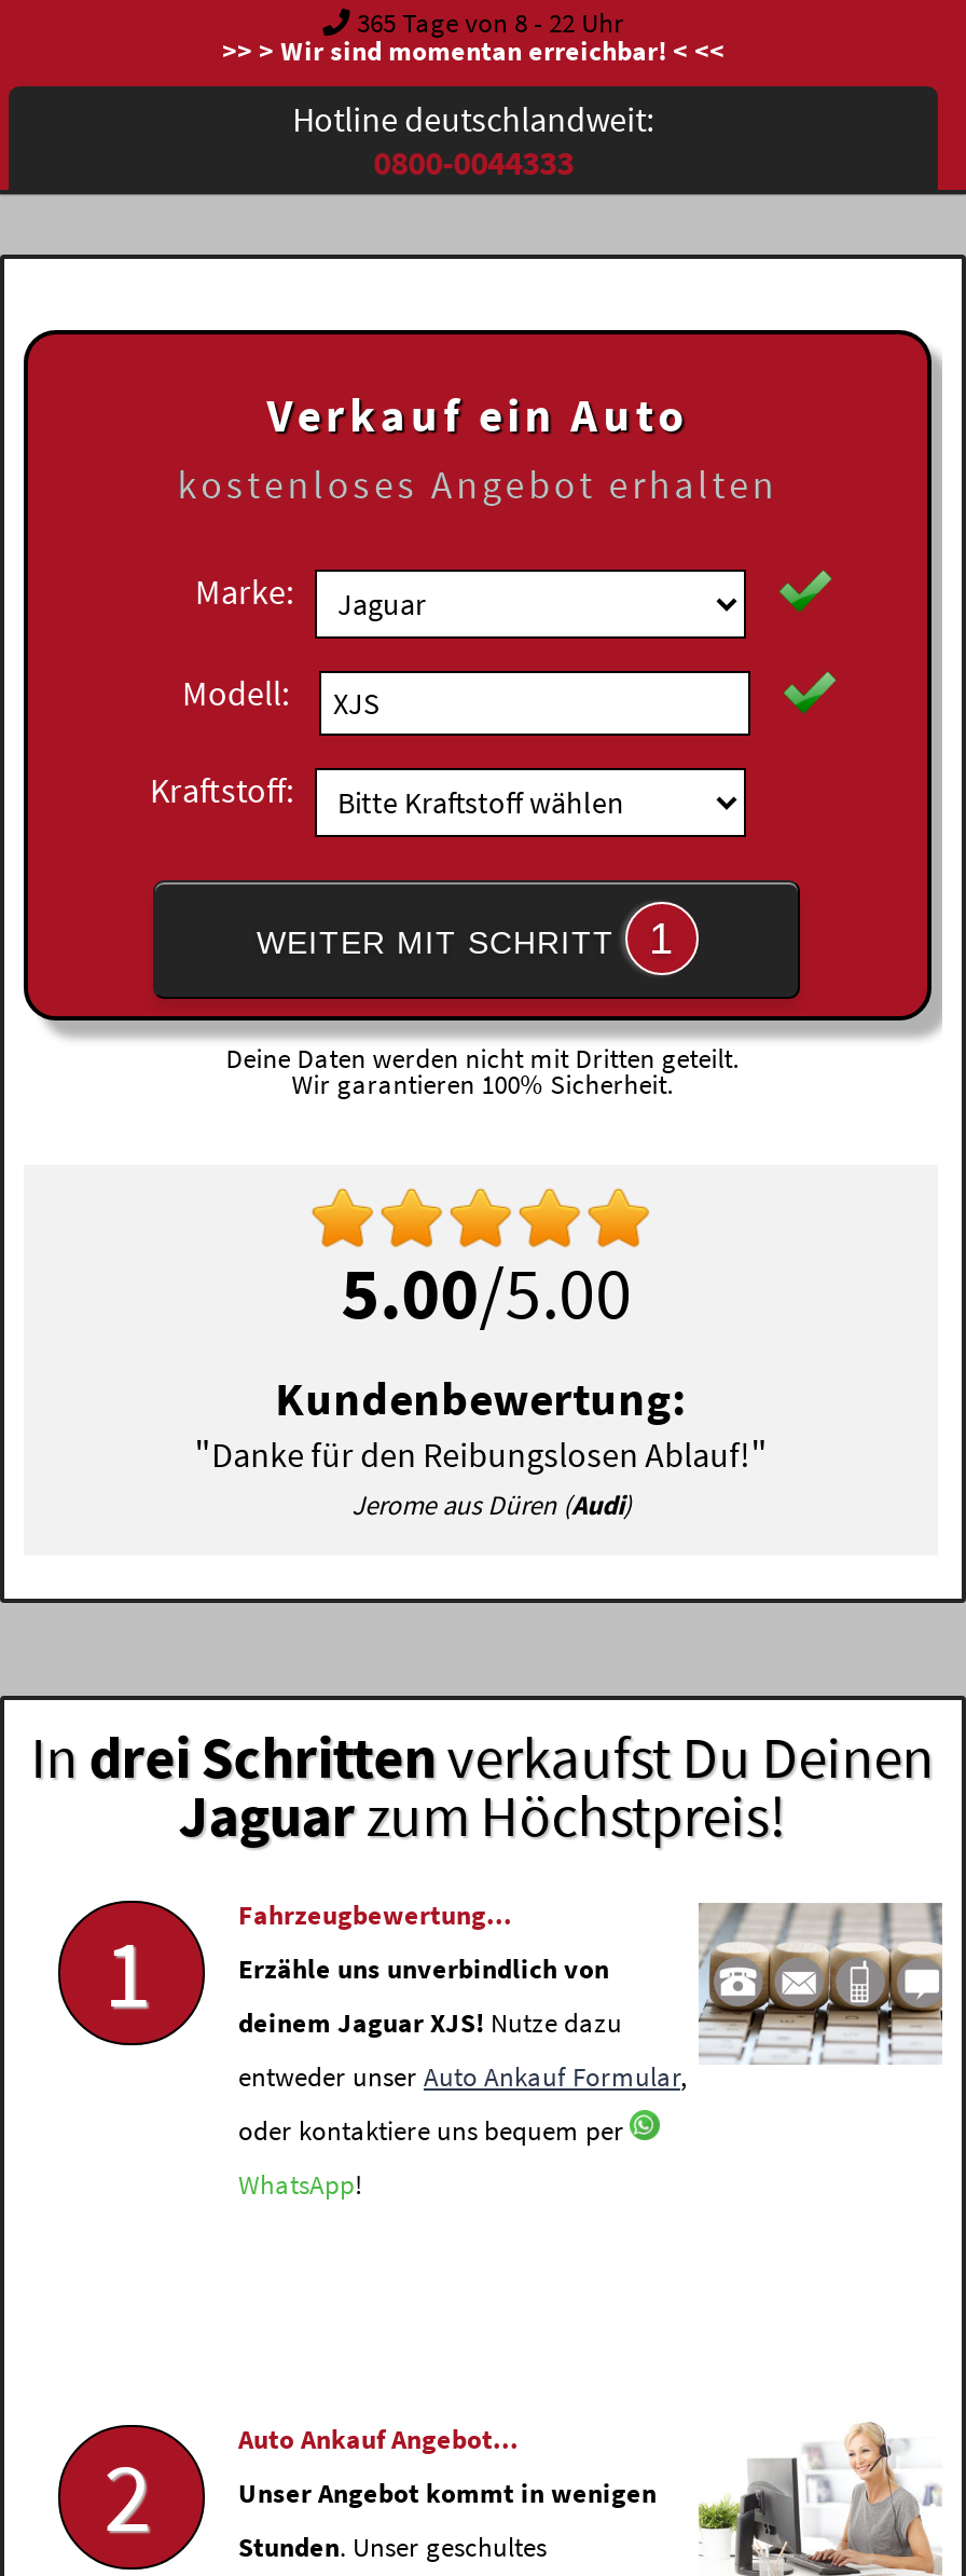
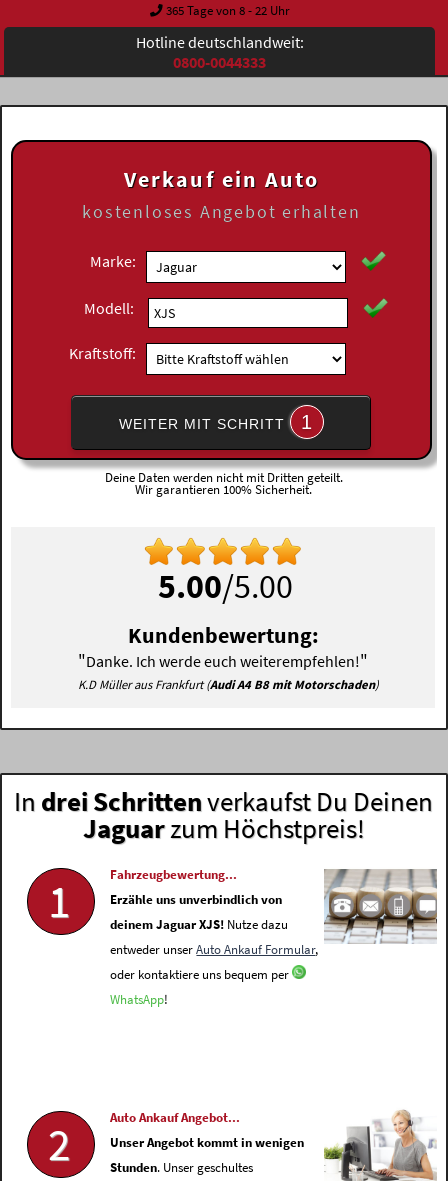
- >> > Wir sind momentan erreichbar! < <<

- "Danke für den Reibungslosen Ablauf!"
- Jerome aus Düren (Audi)
+ "Danke. Ich werde euch weiterempfehlen!"
+ K.D Müller aus Frankfurt (Audi A4 B8 mit Motorschaden)
